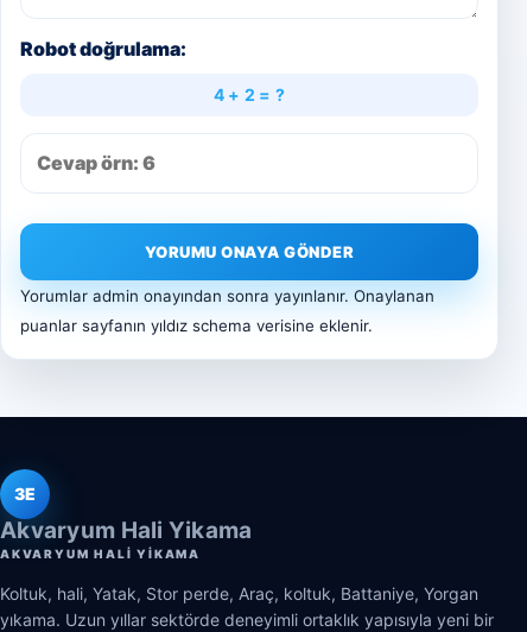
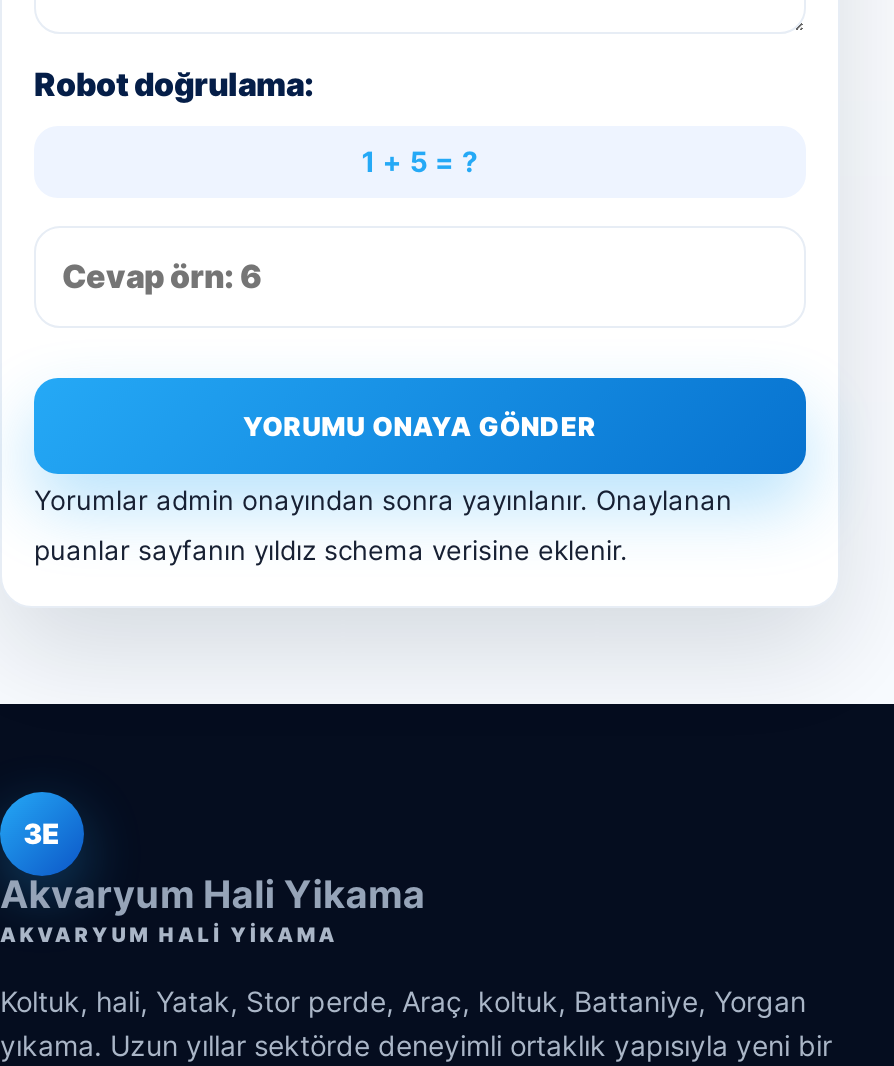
- 4 + 2 = ?
+ 1 + 5 = ?
